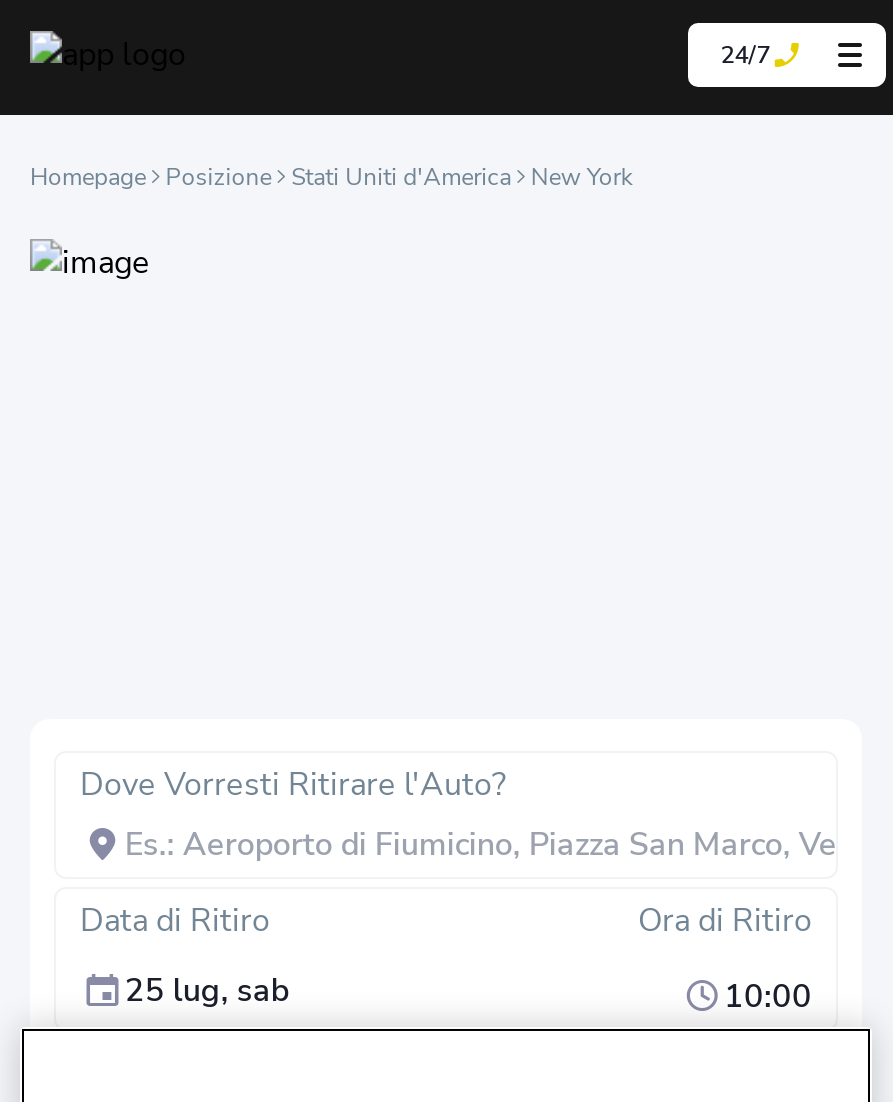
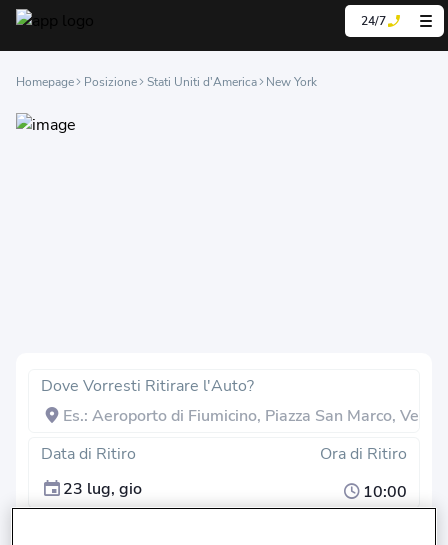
- 25 lug, sab
+ 23 lug, gio
